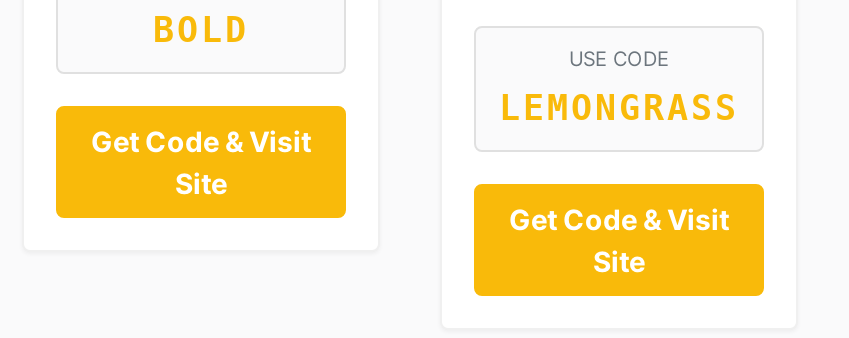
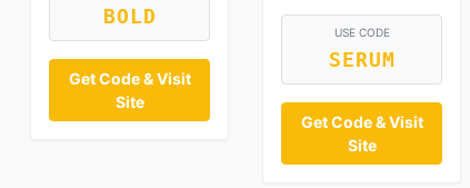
- LEMONGRASS
+ SERUM
